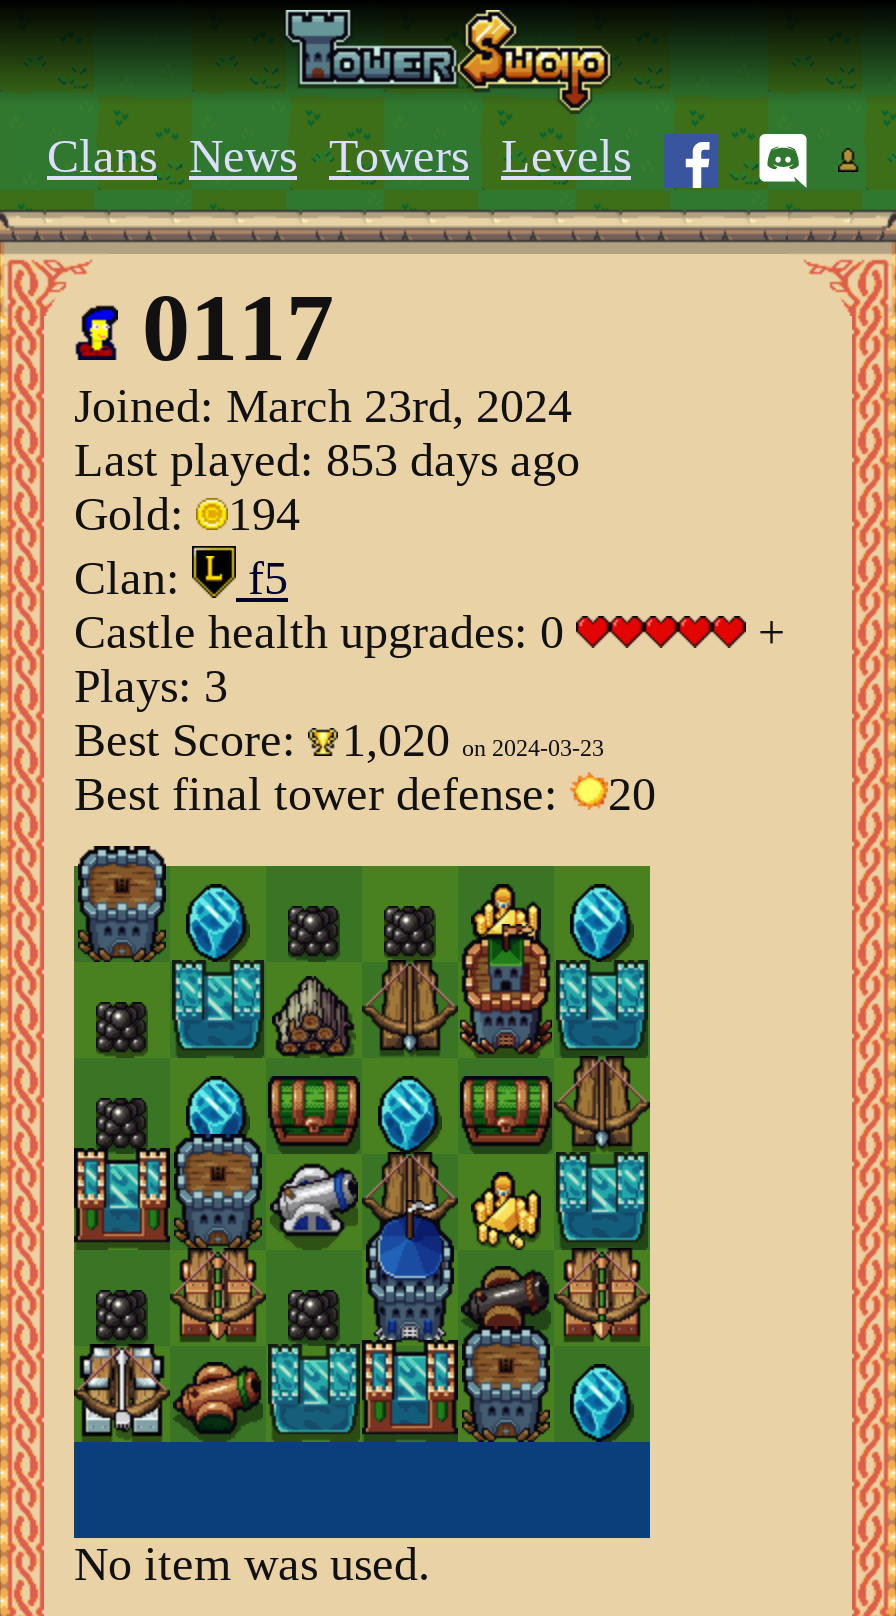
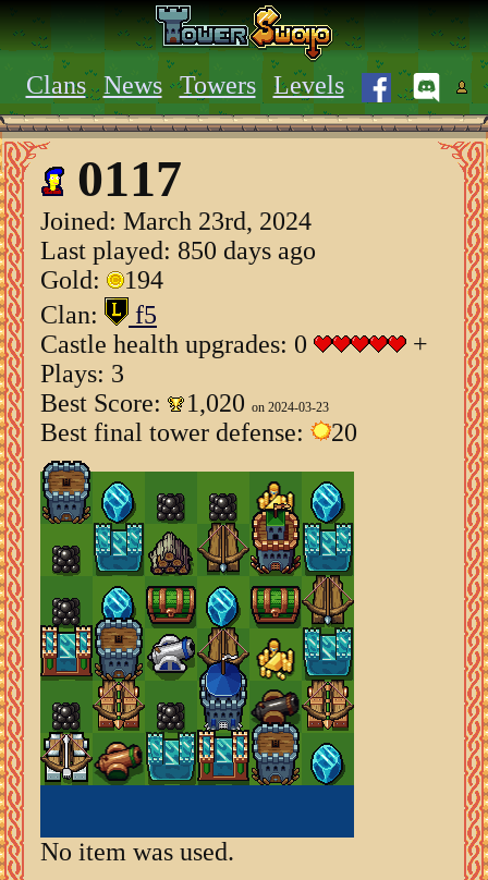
- Last played: 853 days ago
+ Last played: 850 days ago
